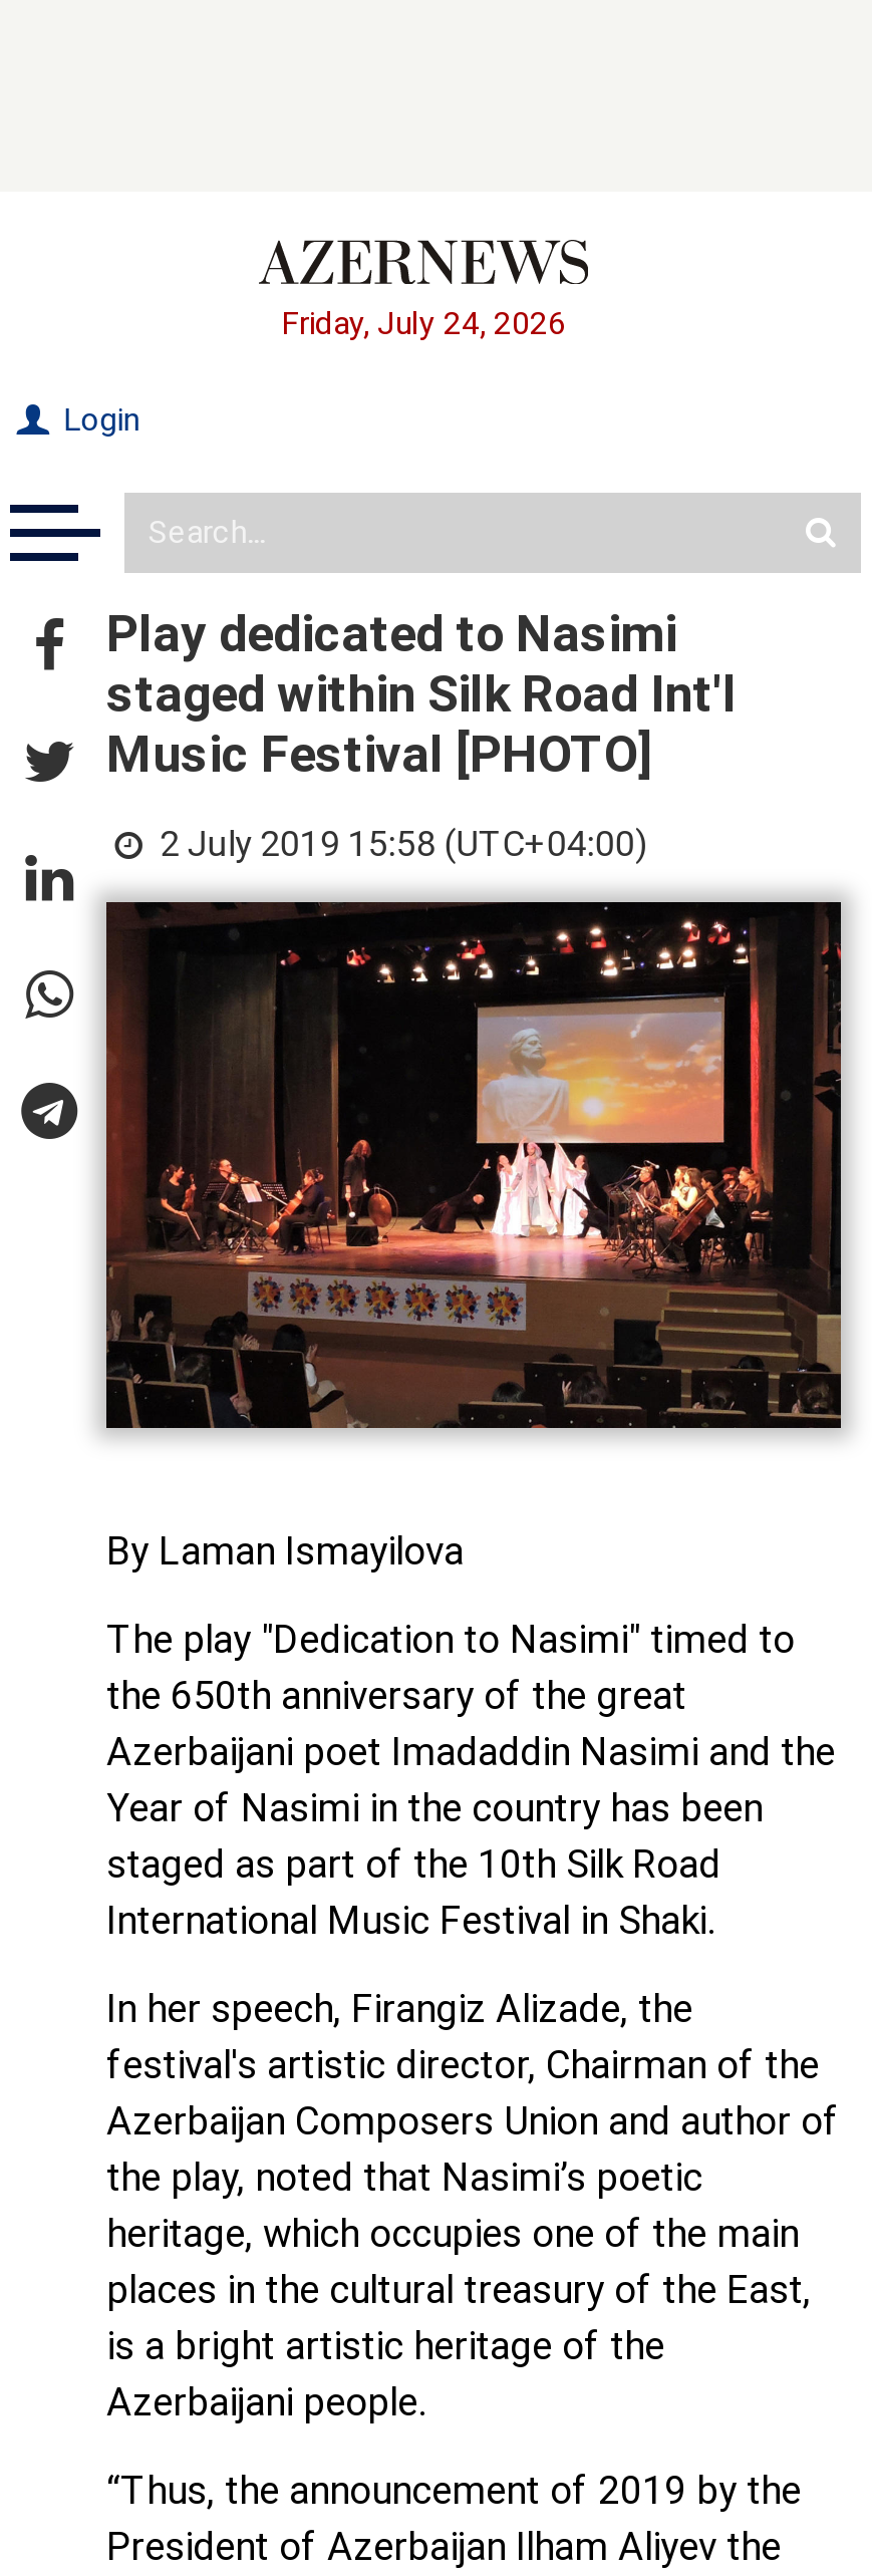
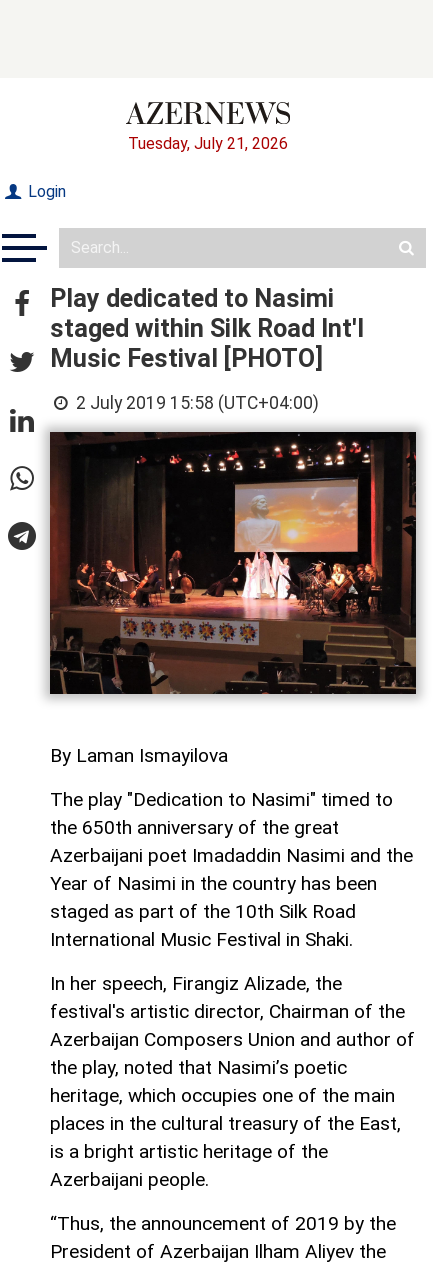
- Friday, July 24, 2026
+ Tuesday, July 21, 2026
